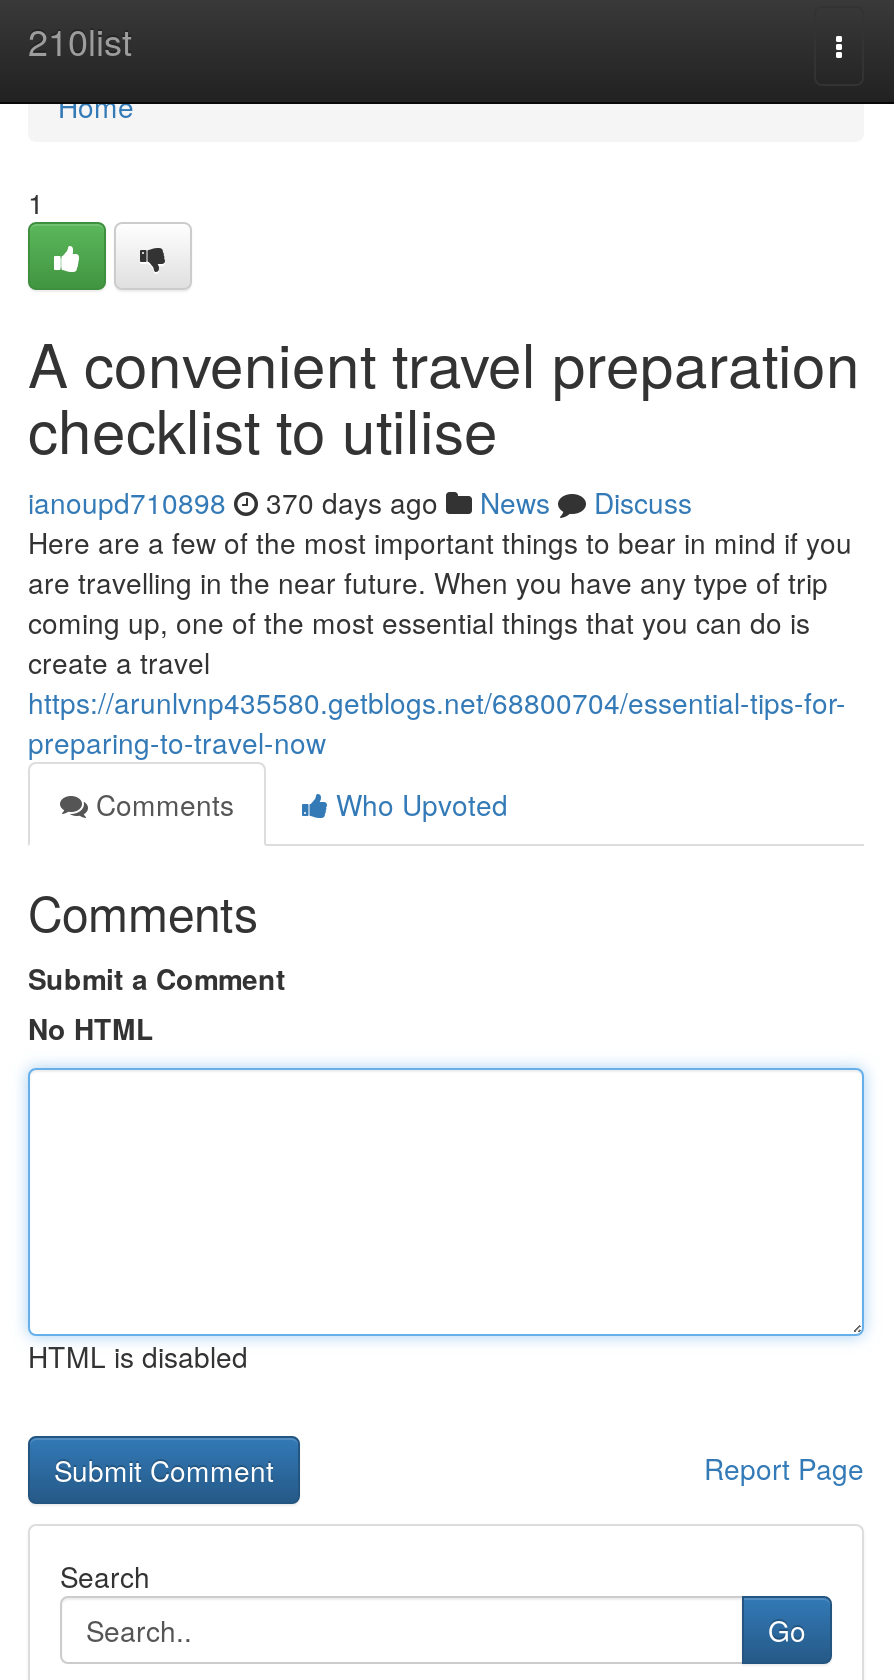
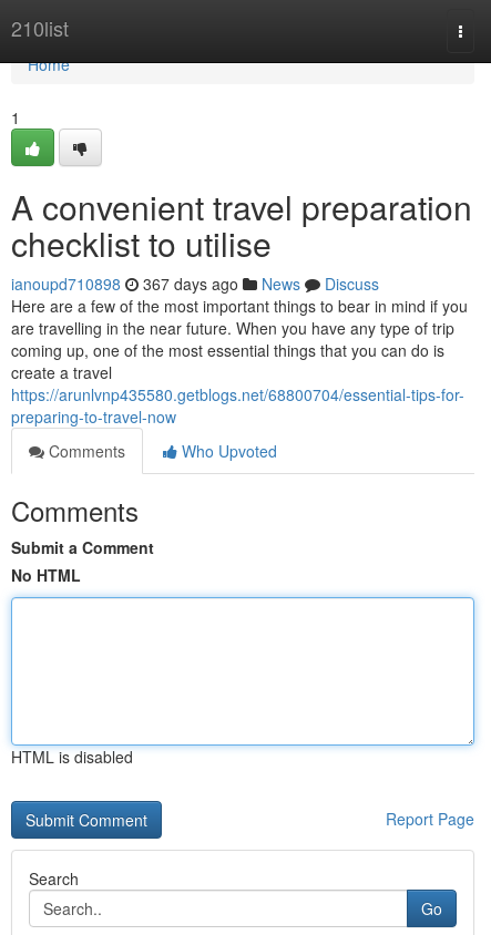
- ianoupd710898 370 days ago News Discuss
+ ianoupd710898 367 days ago News Discuss
